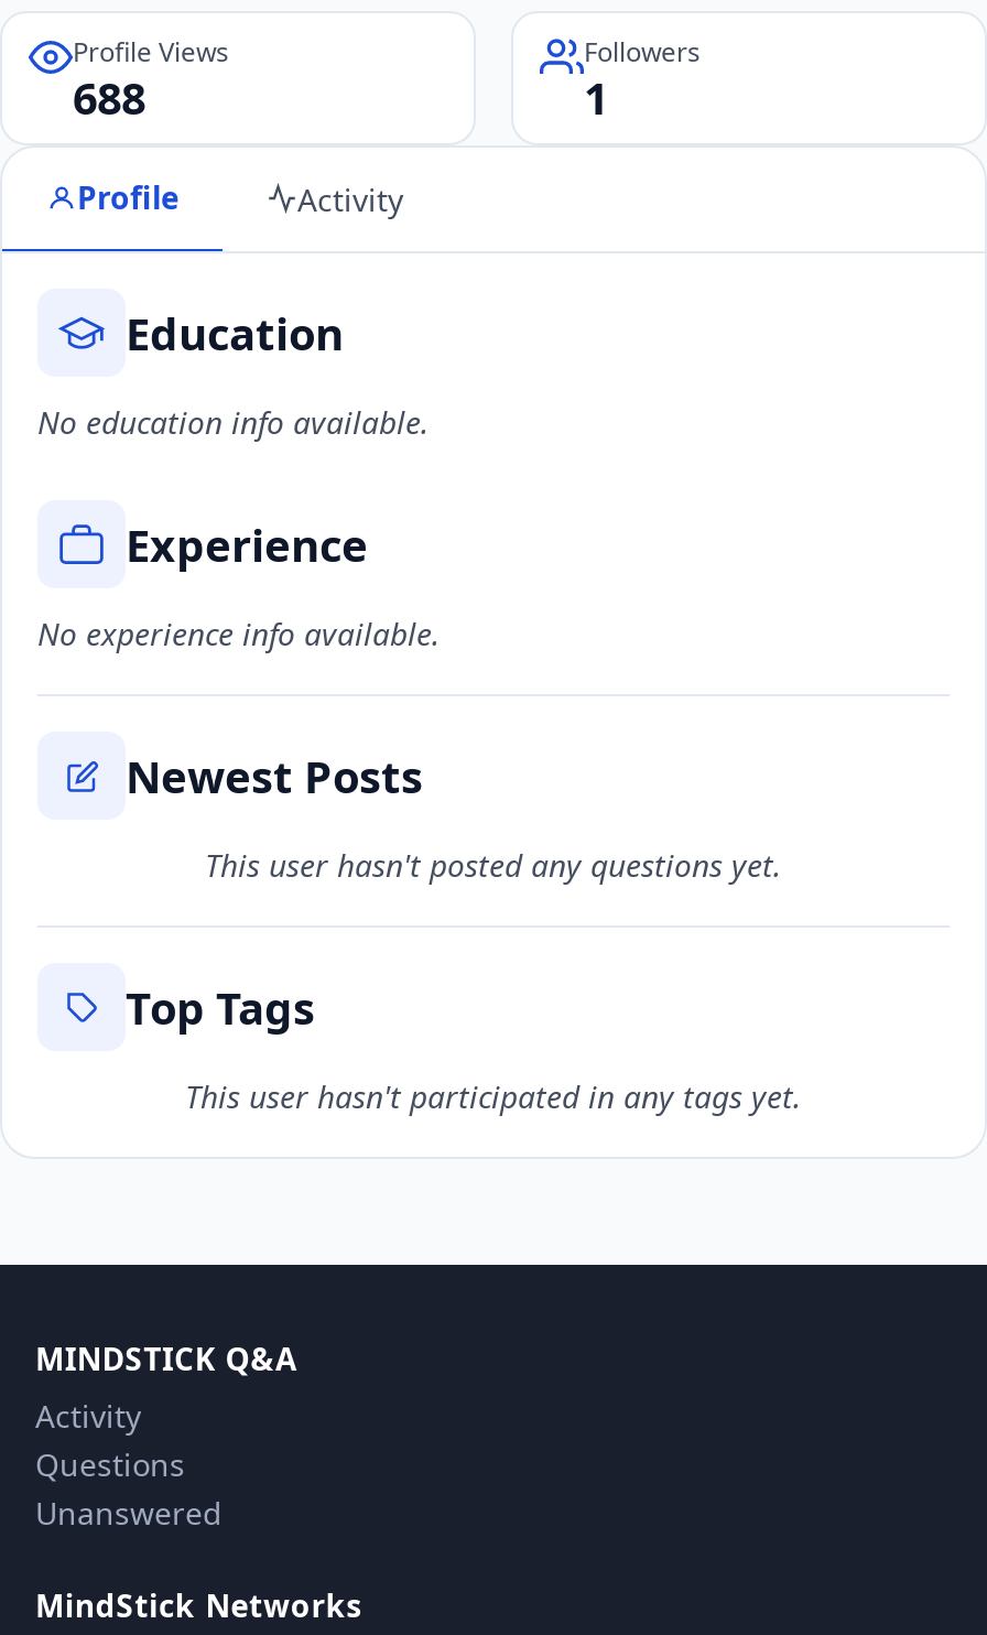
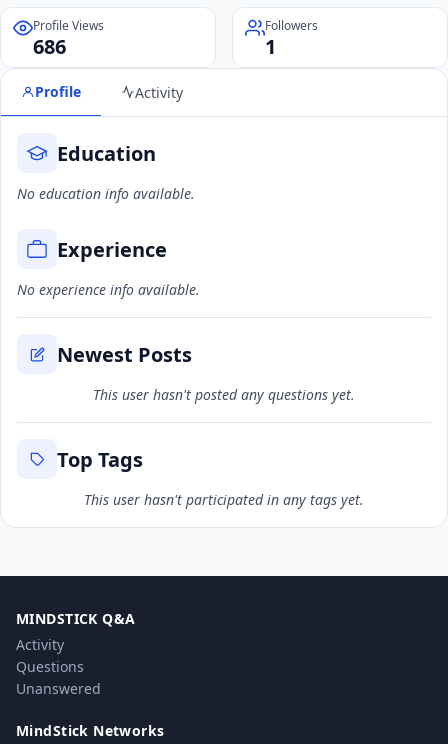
- 688
+ 686
